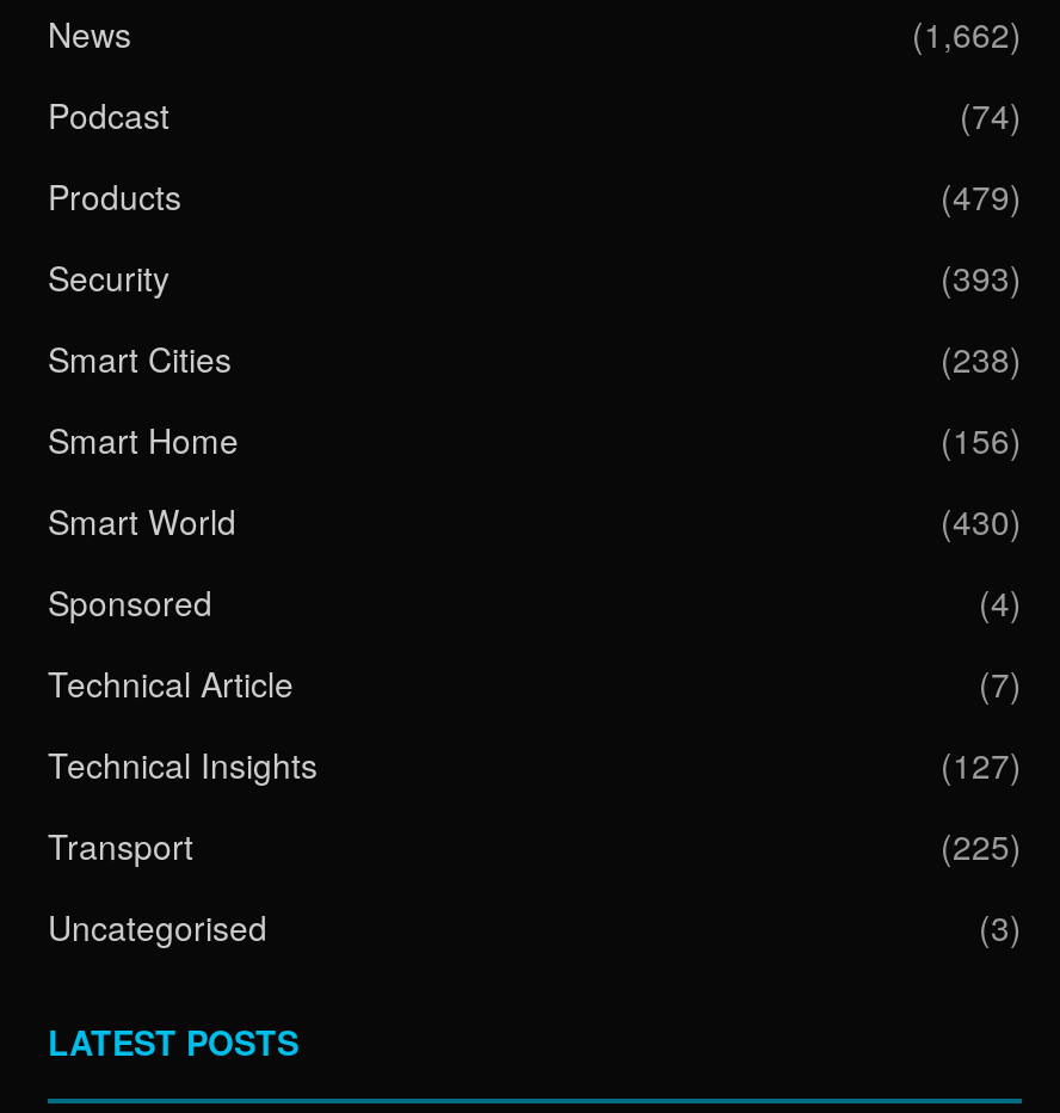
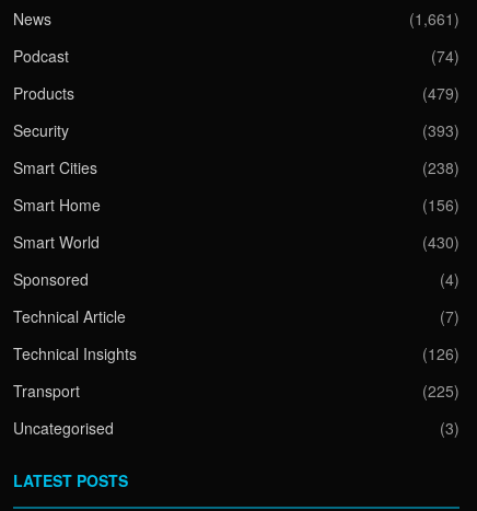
- (1,662)
+ (1,661)

- (127)
+ (126)
